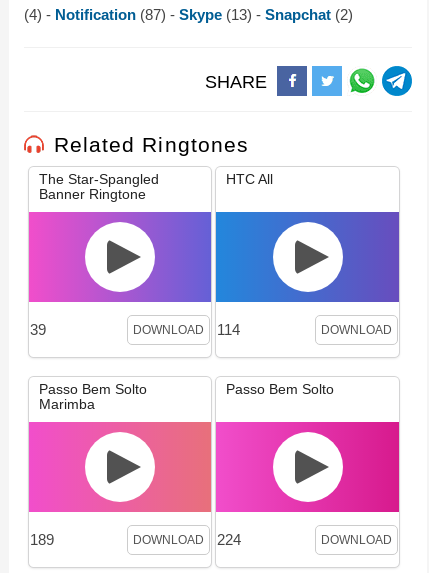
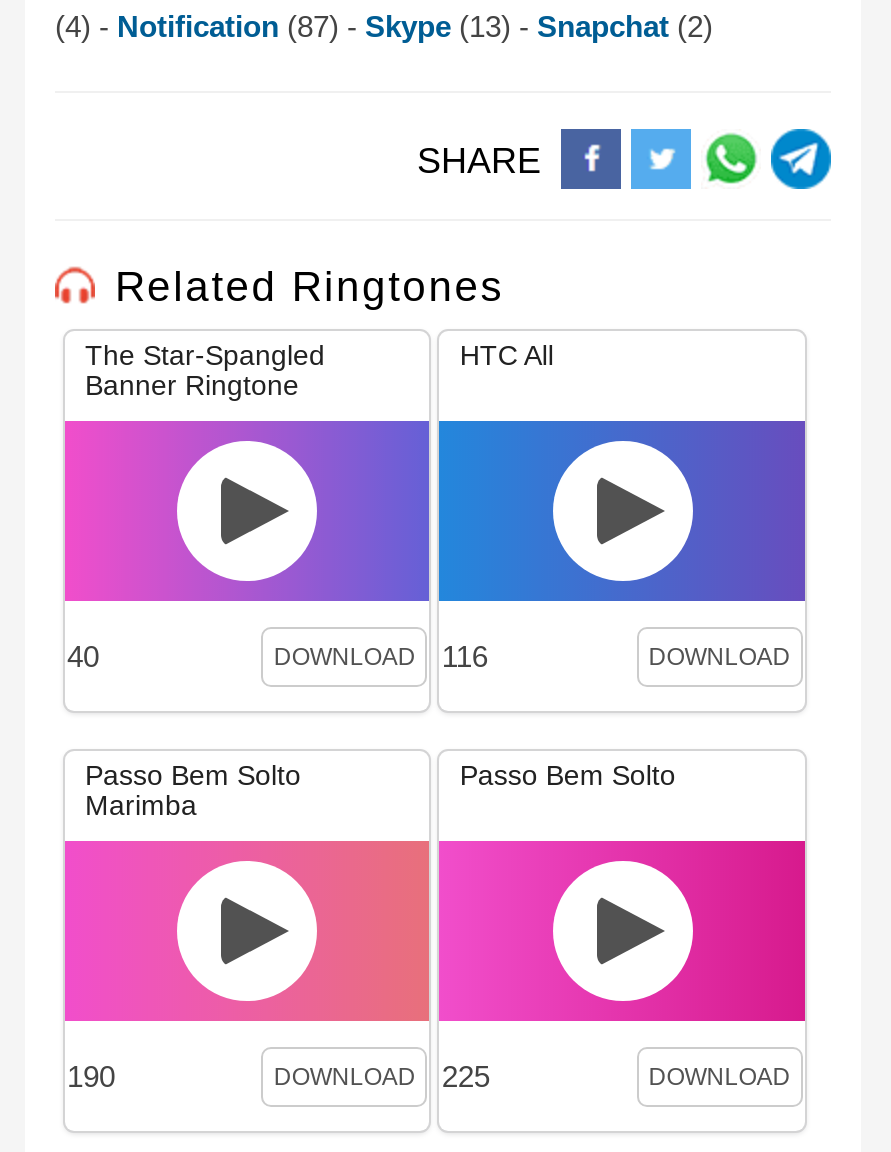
- 39
+ 40

- DOWNLOAD 114
+ DOWNLOAD 116

- 189
+ 190

- DOWNLOAD 224
+ DOWNLOAD 225
